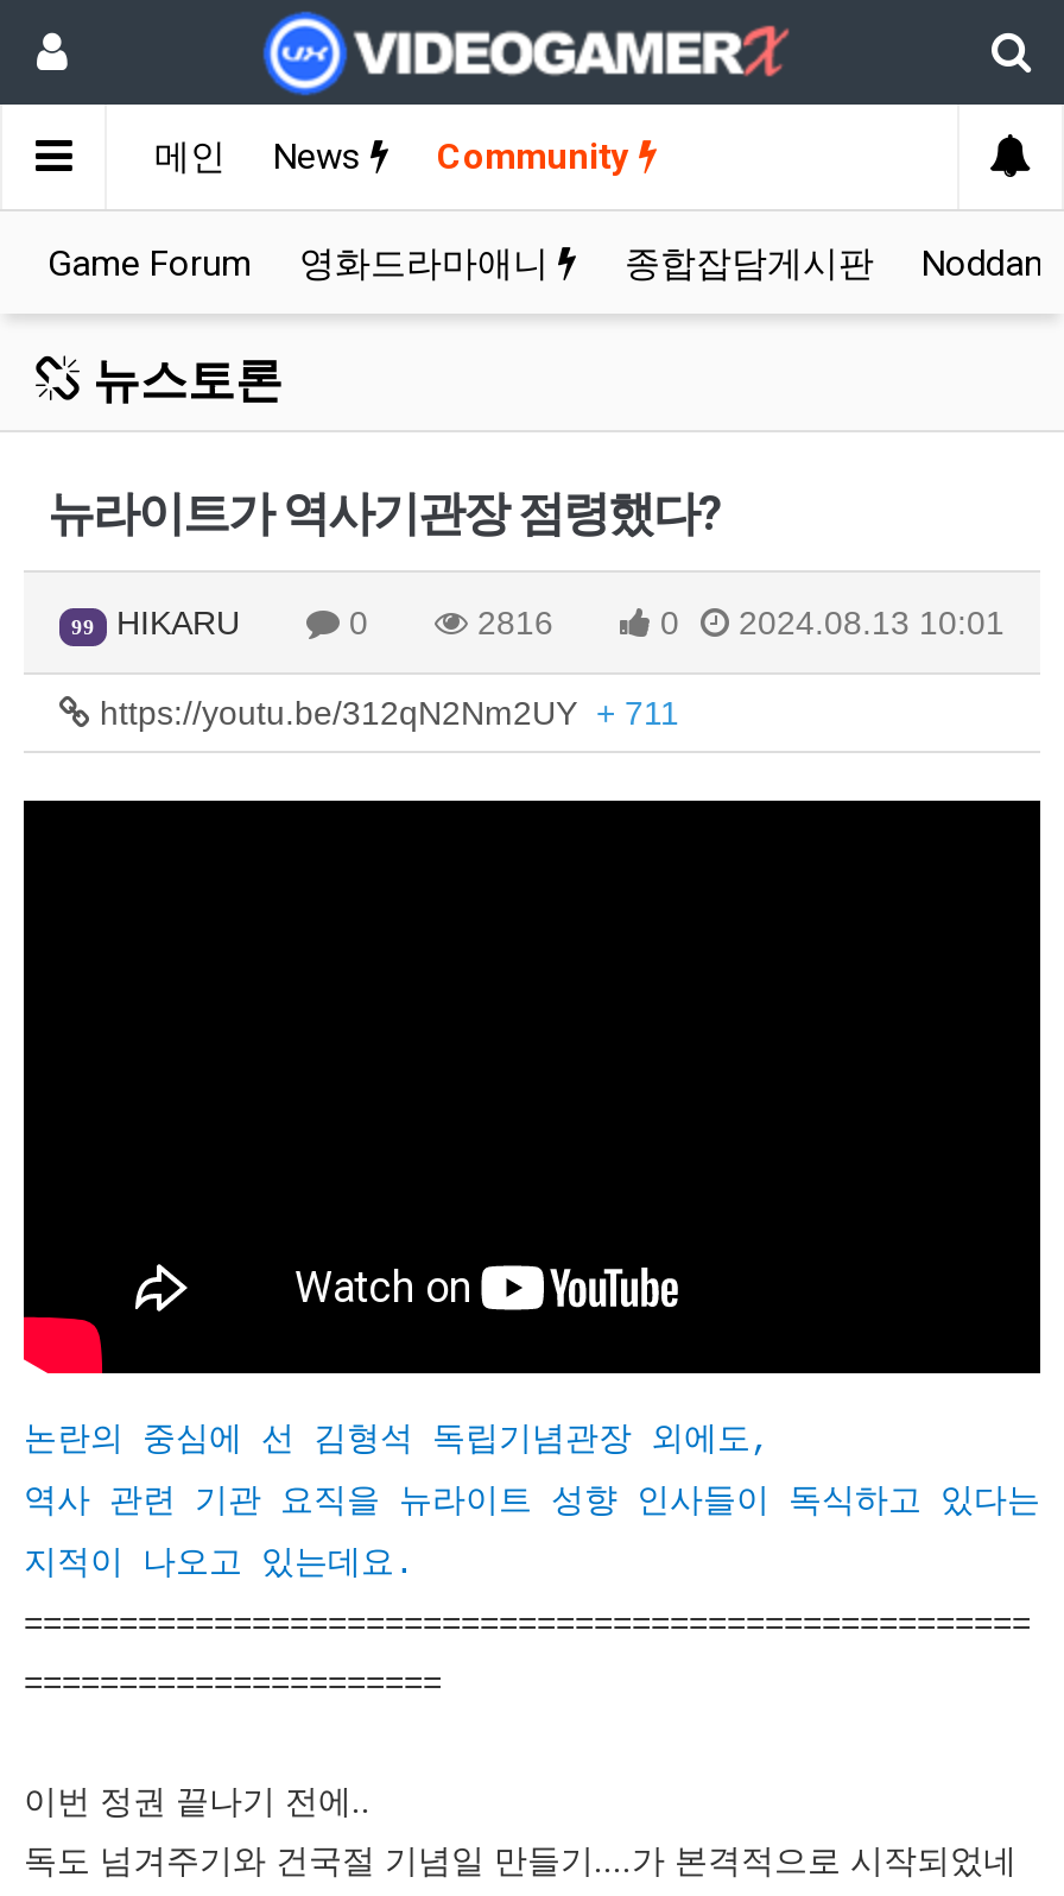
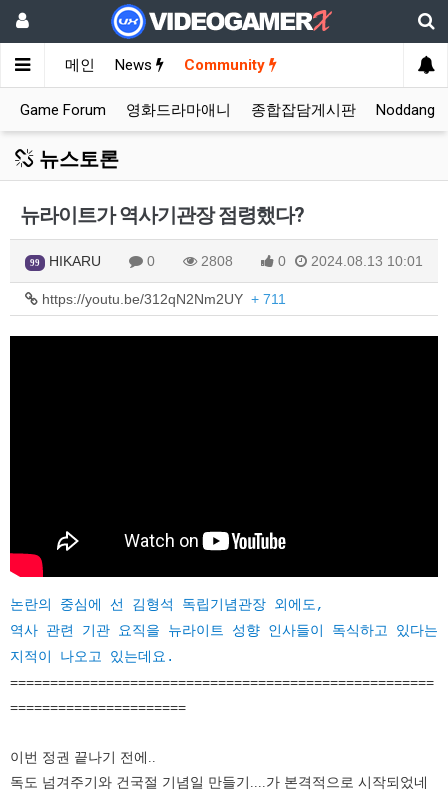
- 2816
+ 2808
